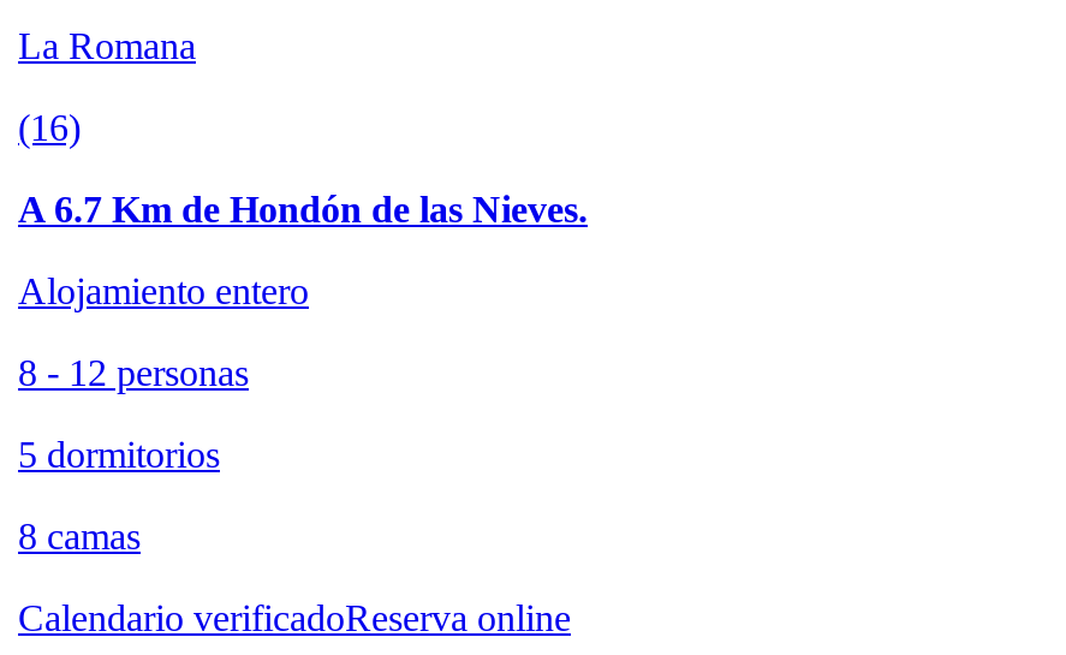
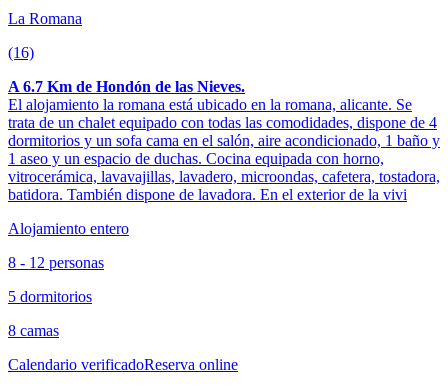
+ El alojamiento la romana está ubicado en la romana, alicante. Se
+ trata de un chalet equipado con todas las comodidades, dispone de 4
+ dormitorios y un sofa cama en el salón, aire acondicionado, 1 baño y
+ 1 aseo y un espacio de duchas. Cocina equipada con horno,
+ vitrocerámica, lavavajillas, lavadero, microondas, cafetera, tostadora,
+ batidora. También dispone de lavadora. En el exterior de la vivi
